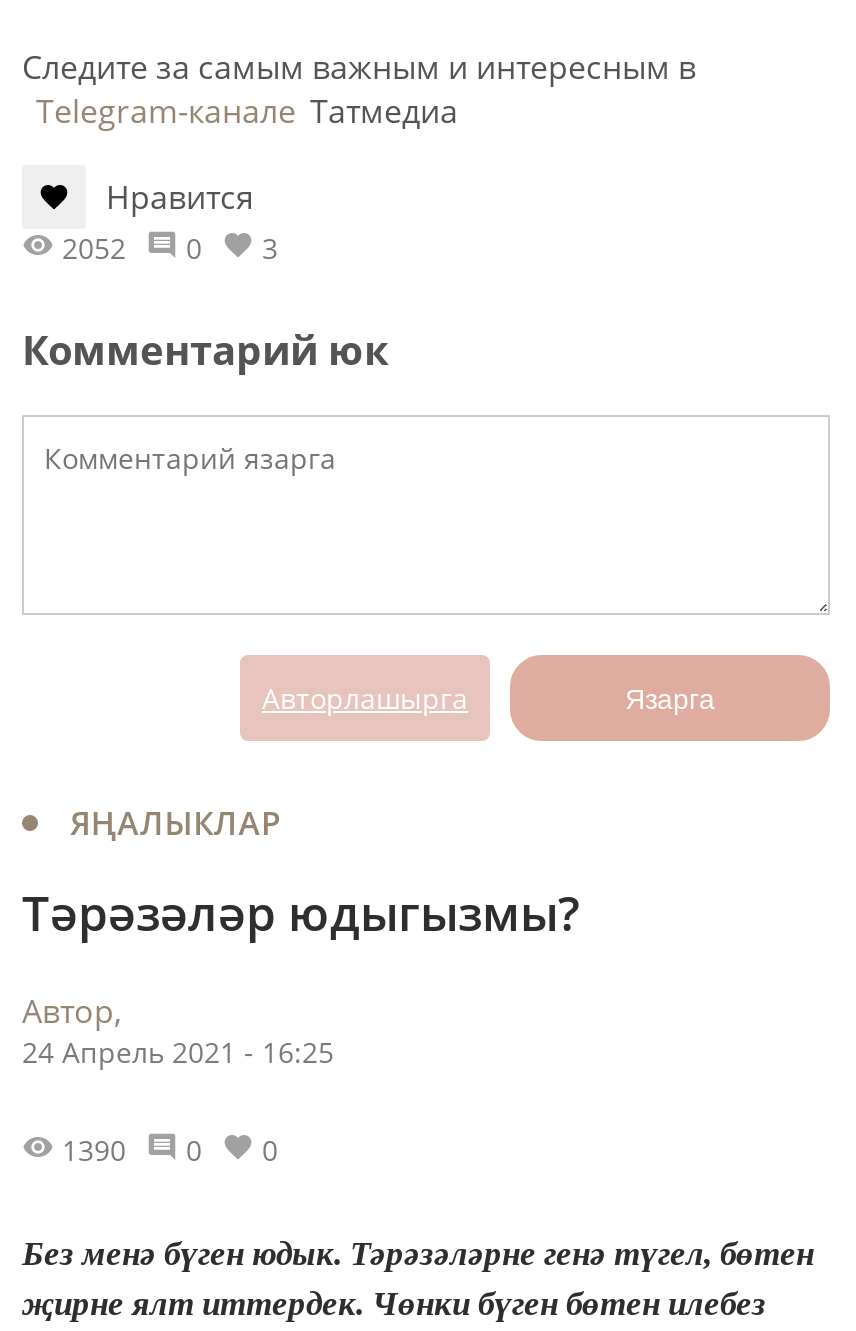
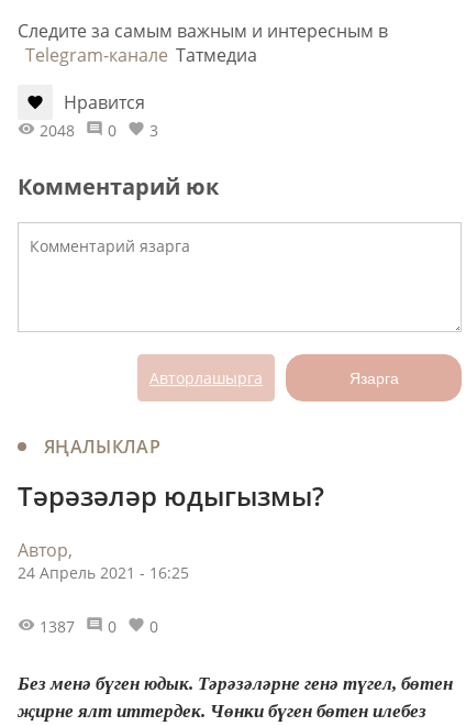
- 2052 0 3
+ 2048 0 3

- 1390 0 0
+ 1387 0 0
